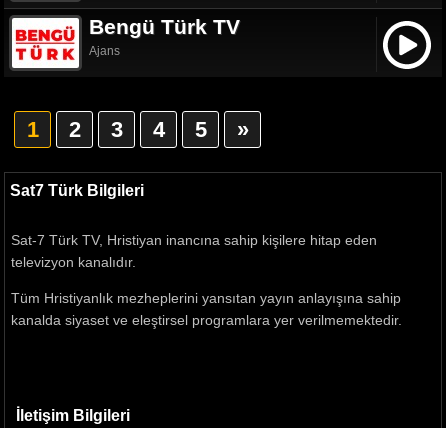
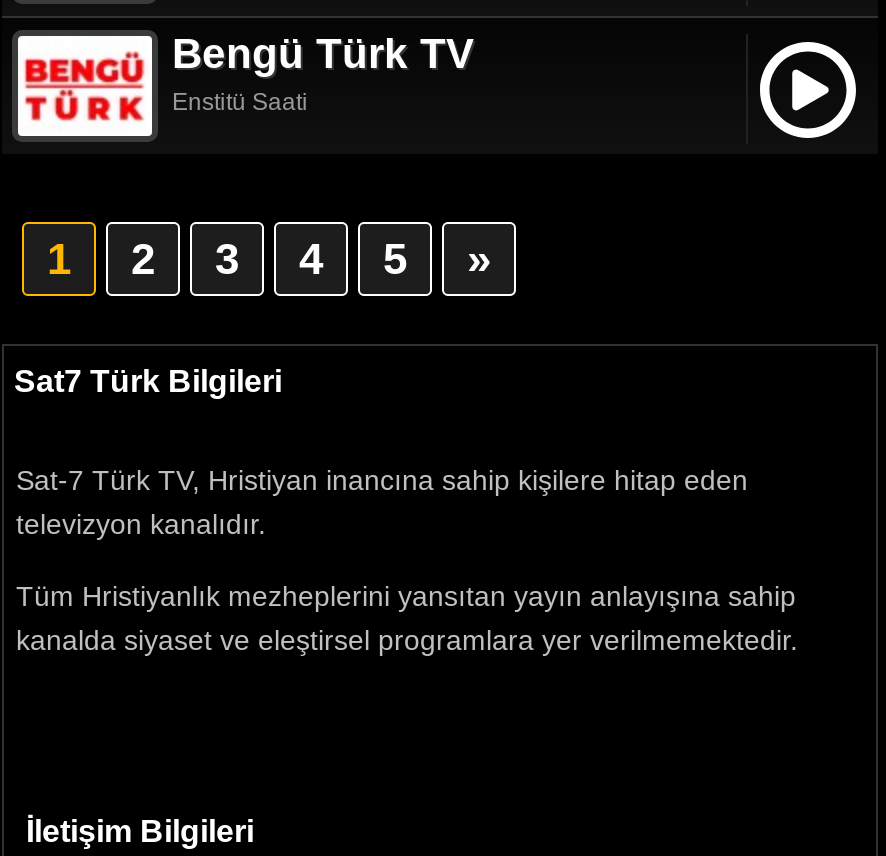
- Ajans
+ Enstitü Saati
